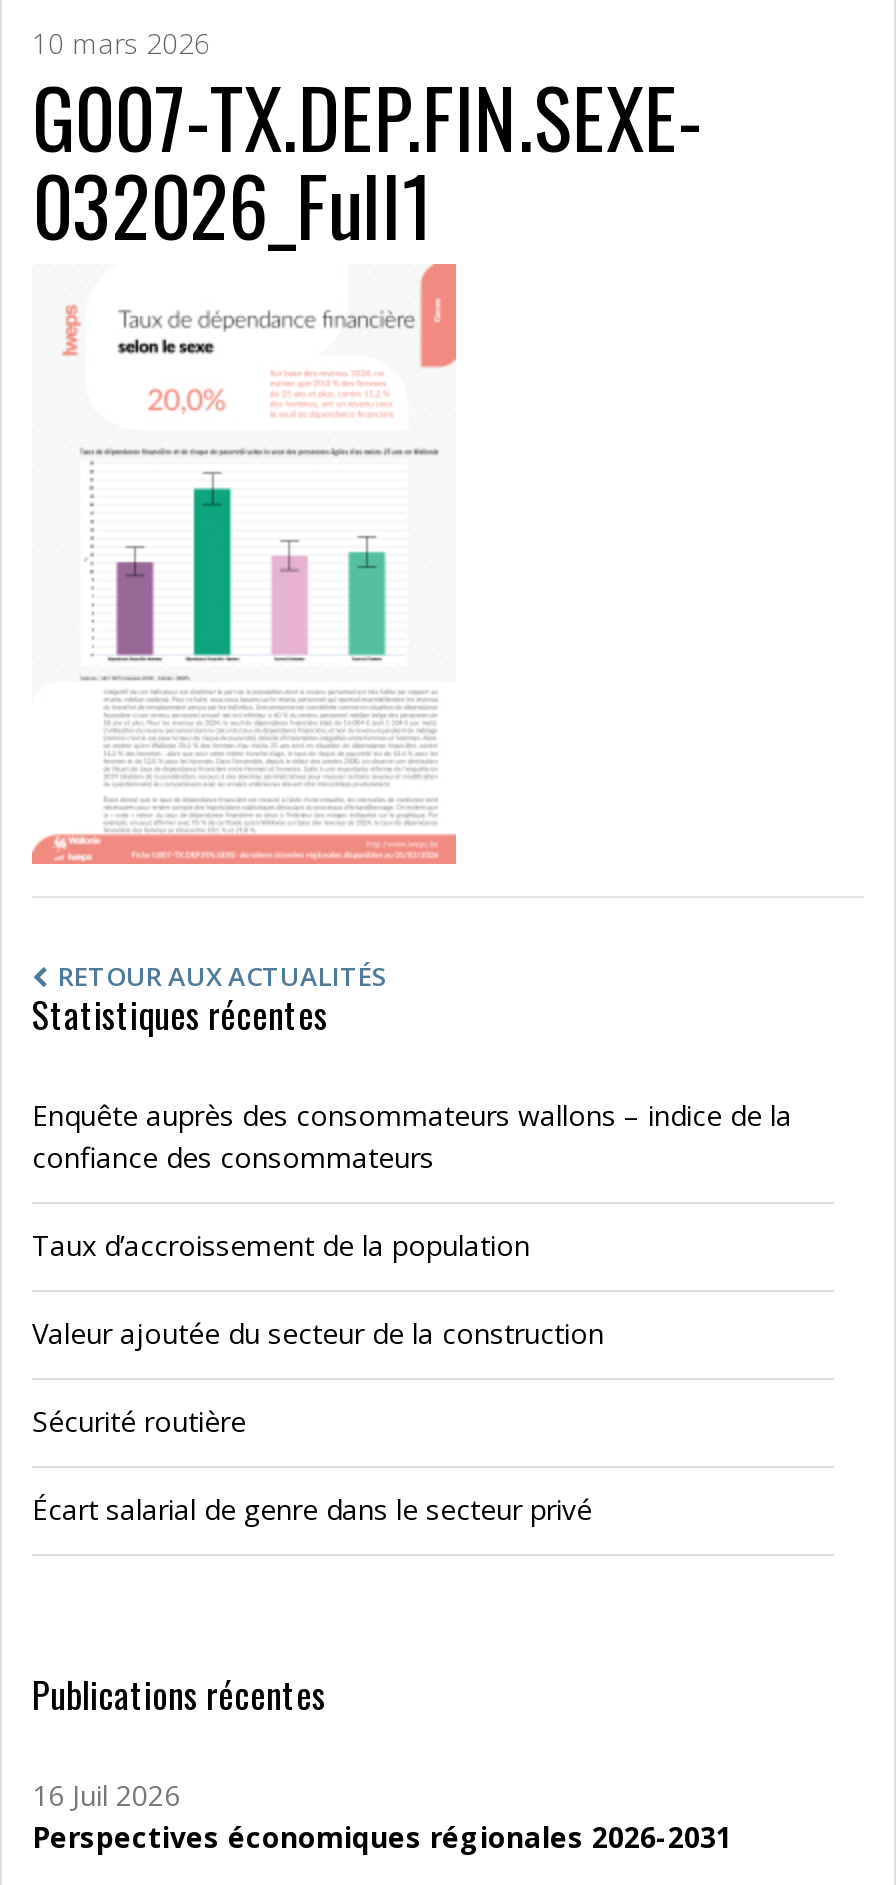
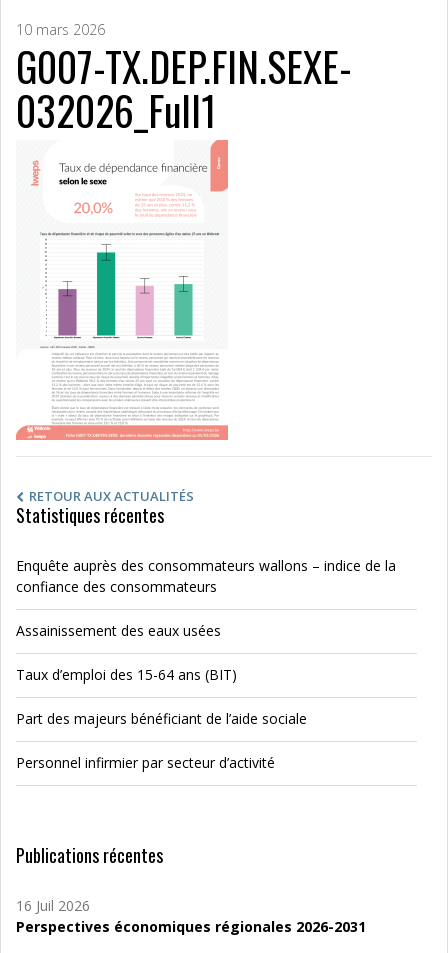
- Taux d’accroissement de la population
+ Assainissement des eaux usées

- Valeur ajoutée du secteur de la construction
+ Taux d’emploi des 15-64 ans (BIT)

- Sécurité routière
+ Part des majeurs bénéficiant de l’aide sociale

- Écart salarial de genre dans le secteur privé
+ Personnel infirmier par secteur d’activité
